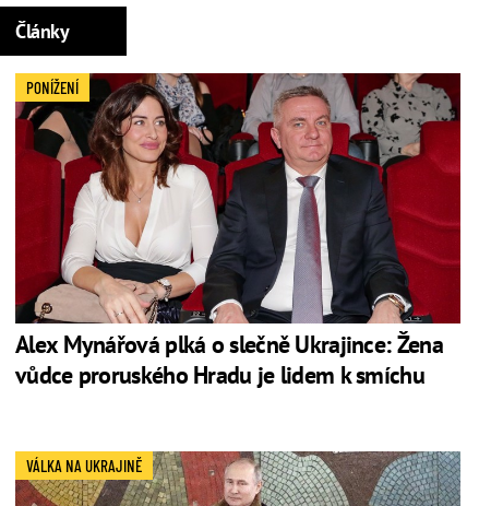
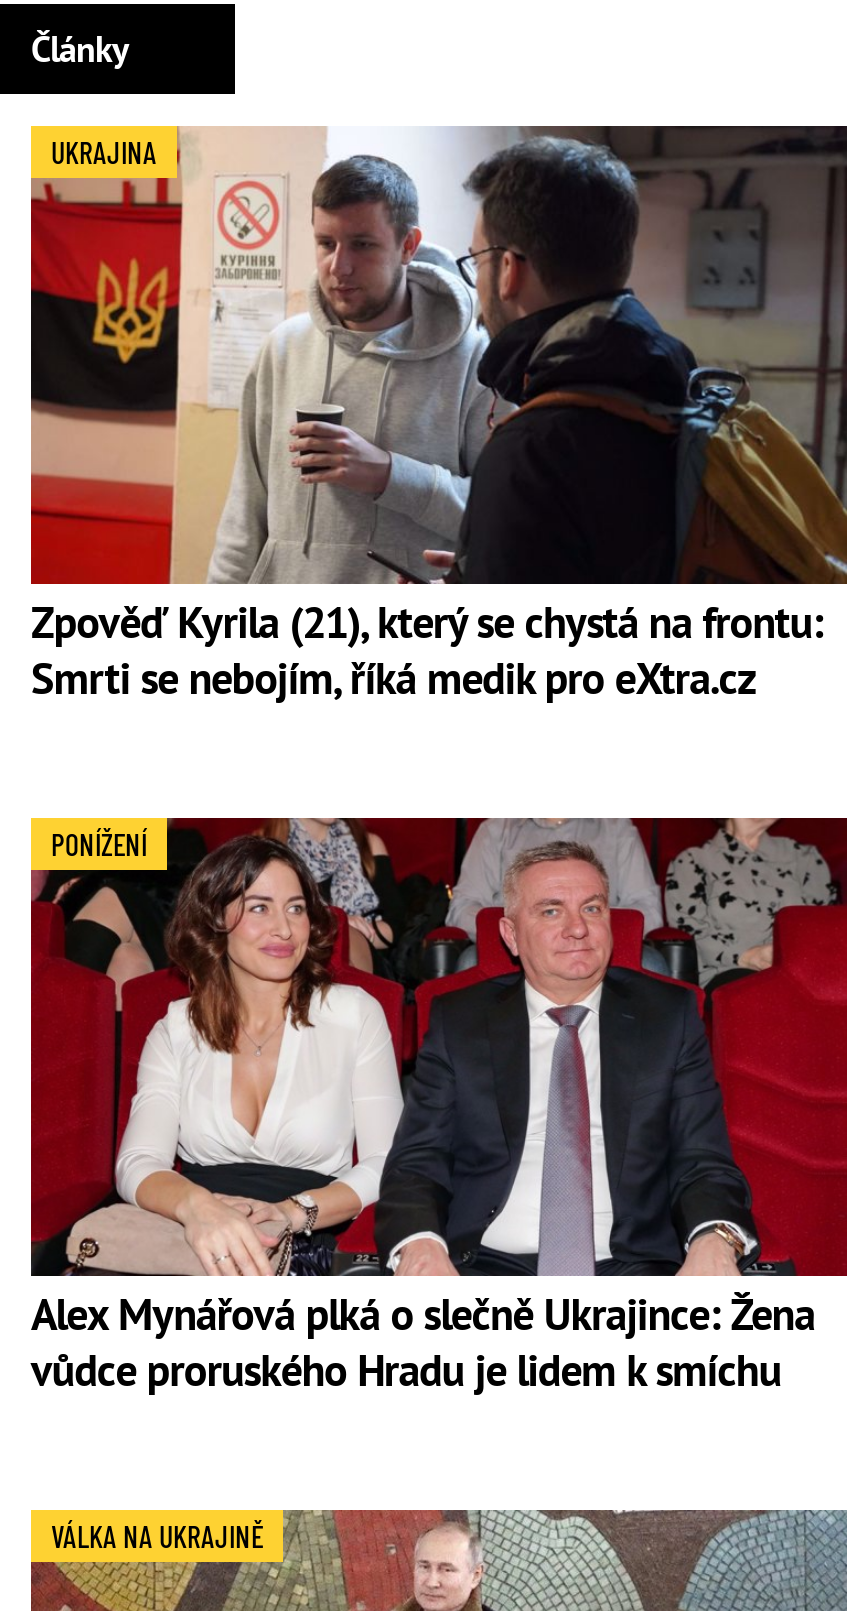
+ [image]
+ UKRAJINA

+ Zpověď Kyrila (21), který se chystá na frontu:
+ Smrti se nebojím, říká medik pro eXtra.cz
